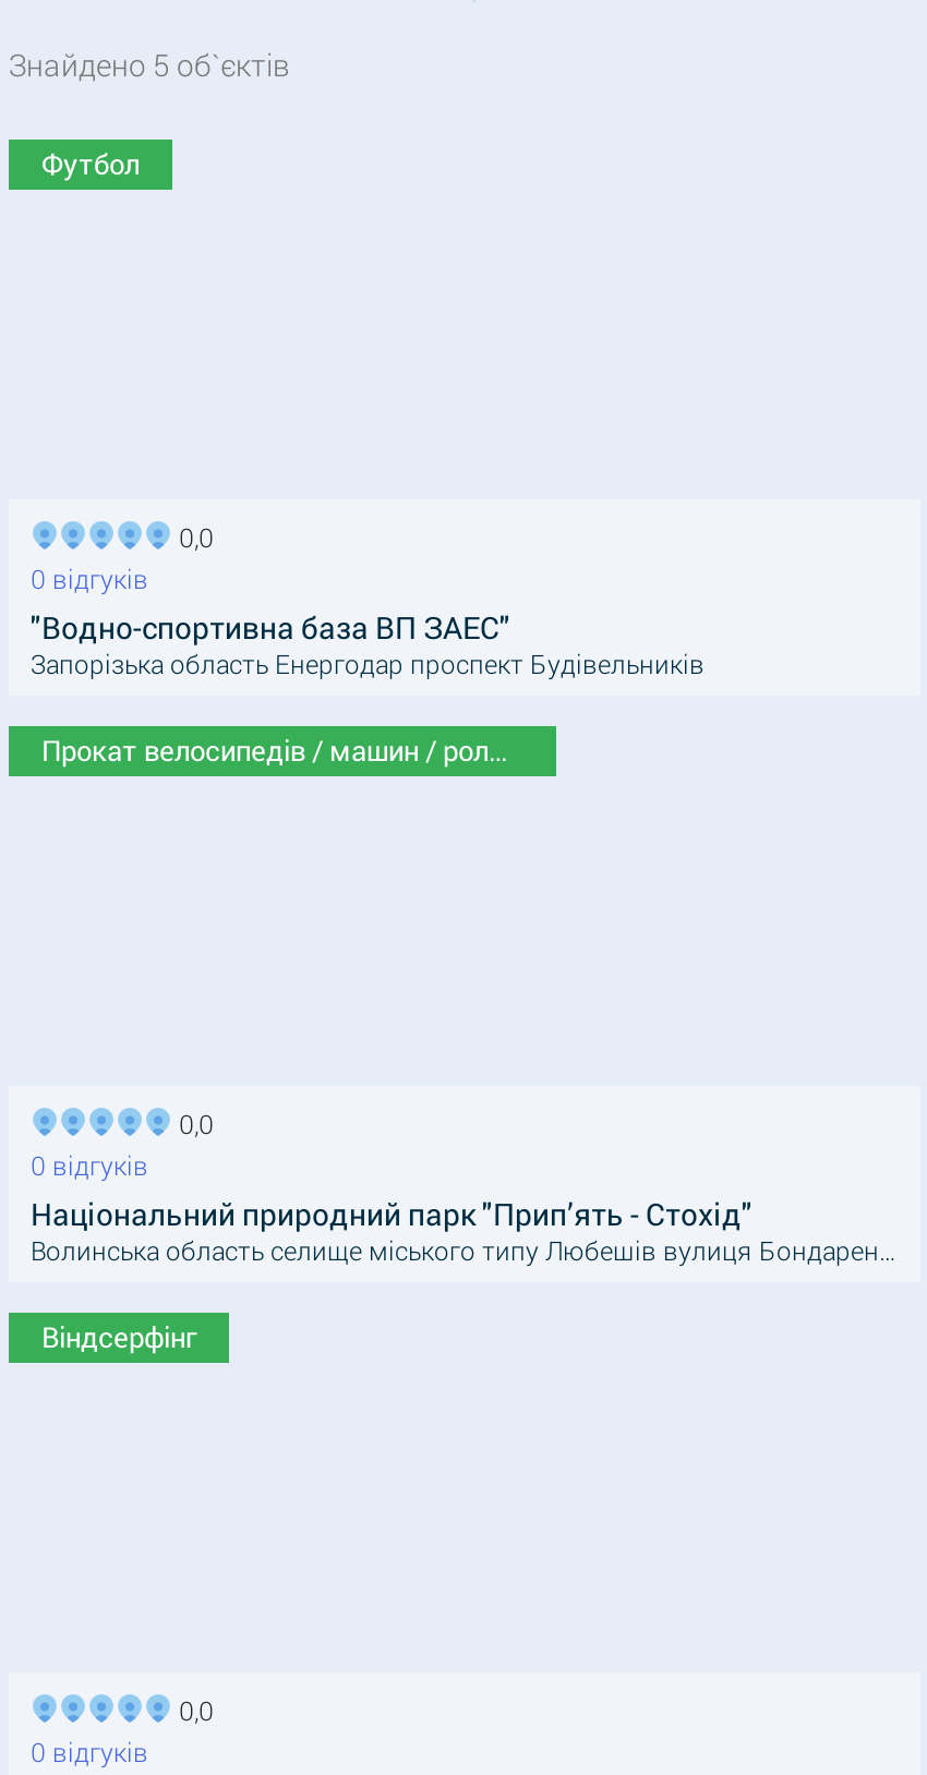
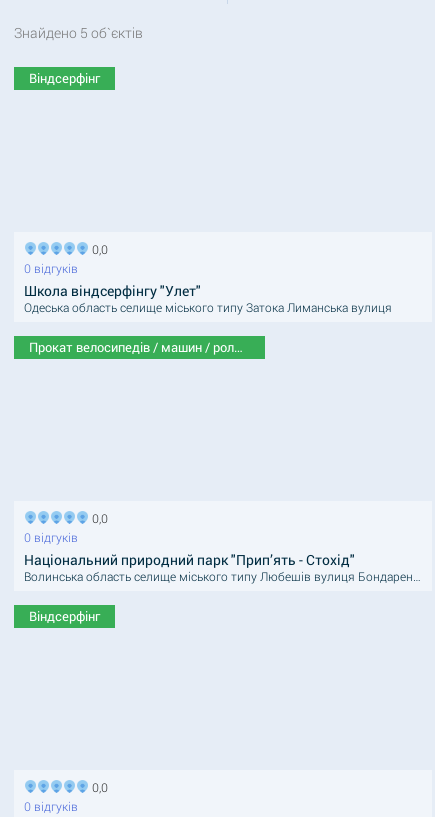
- Футбол
+ Віндсерфінг

- "Водно-спортивна база ВП ЗАЕС"
- Запорізька область Енергодар проспект Будівельників
+ Школа віндсерфінгу "Улет"
+ Одеська область селище міського типу Затока Лиманська вулиця
